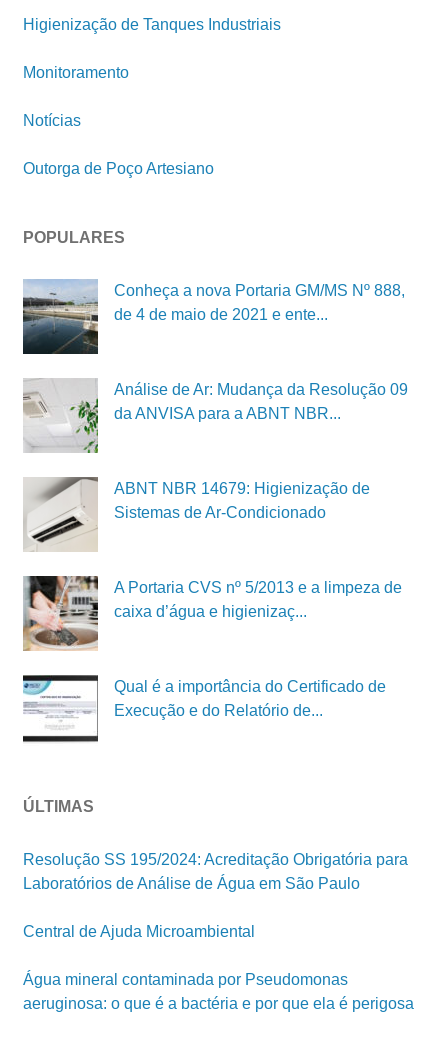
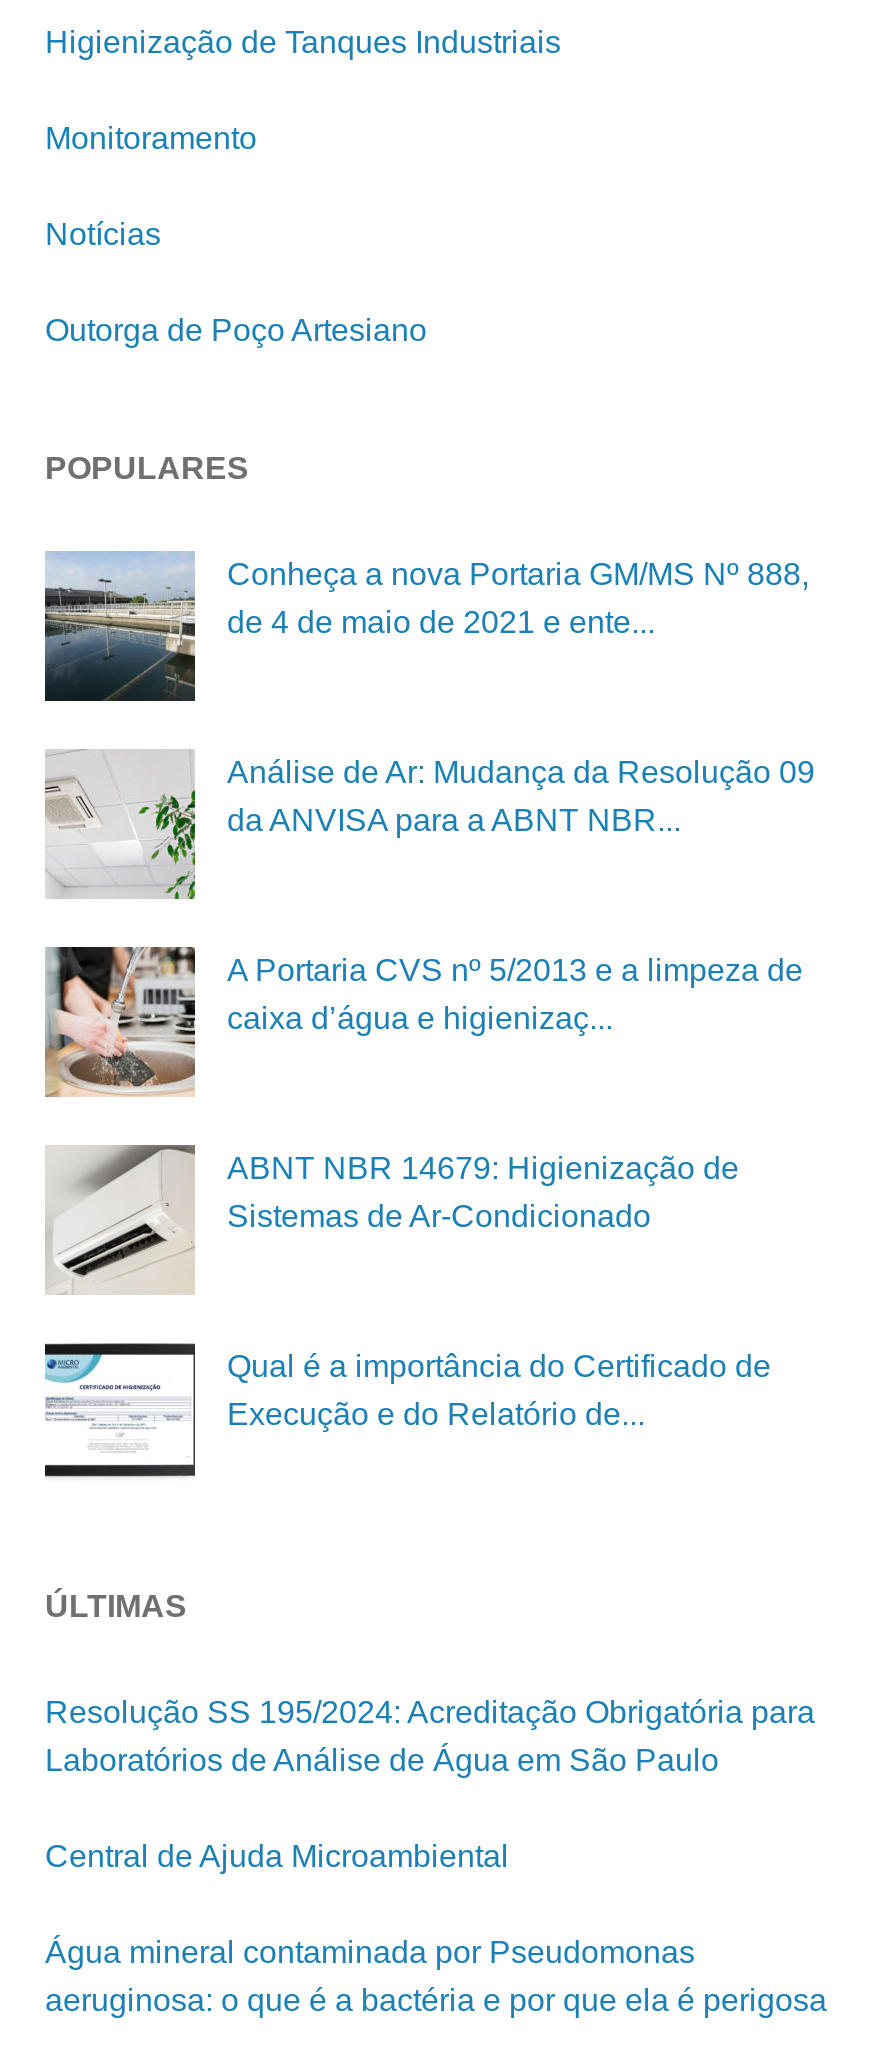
moved down: [image] | ABNT NBR 14679: Higienização de | Sistemas de Ar-Condicionado

moved up: [image] | A Portaria CVS nº 5/2013 e a limpeza de | caixa d’água e higienizaç...
